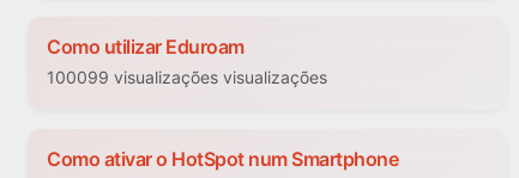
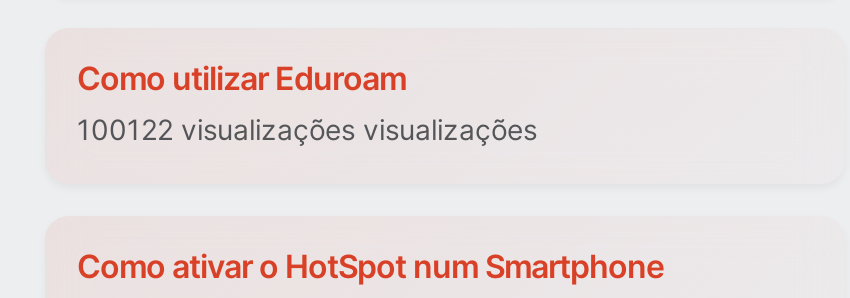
- 100099 visualizações visualizações
+ 100122 visualizações visualizações
